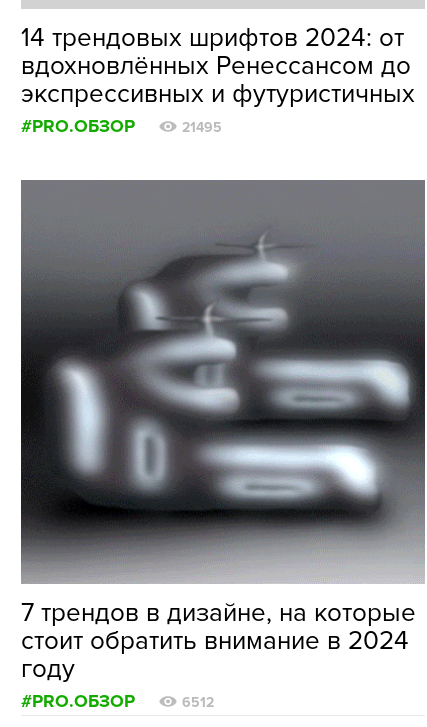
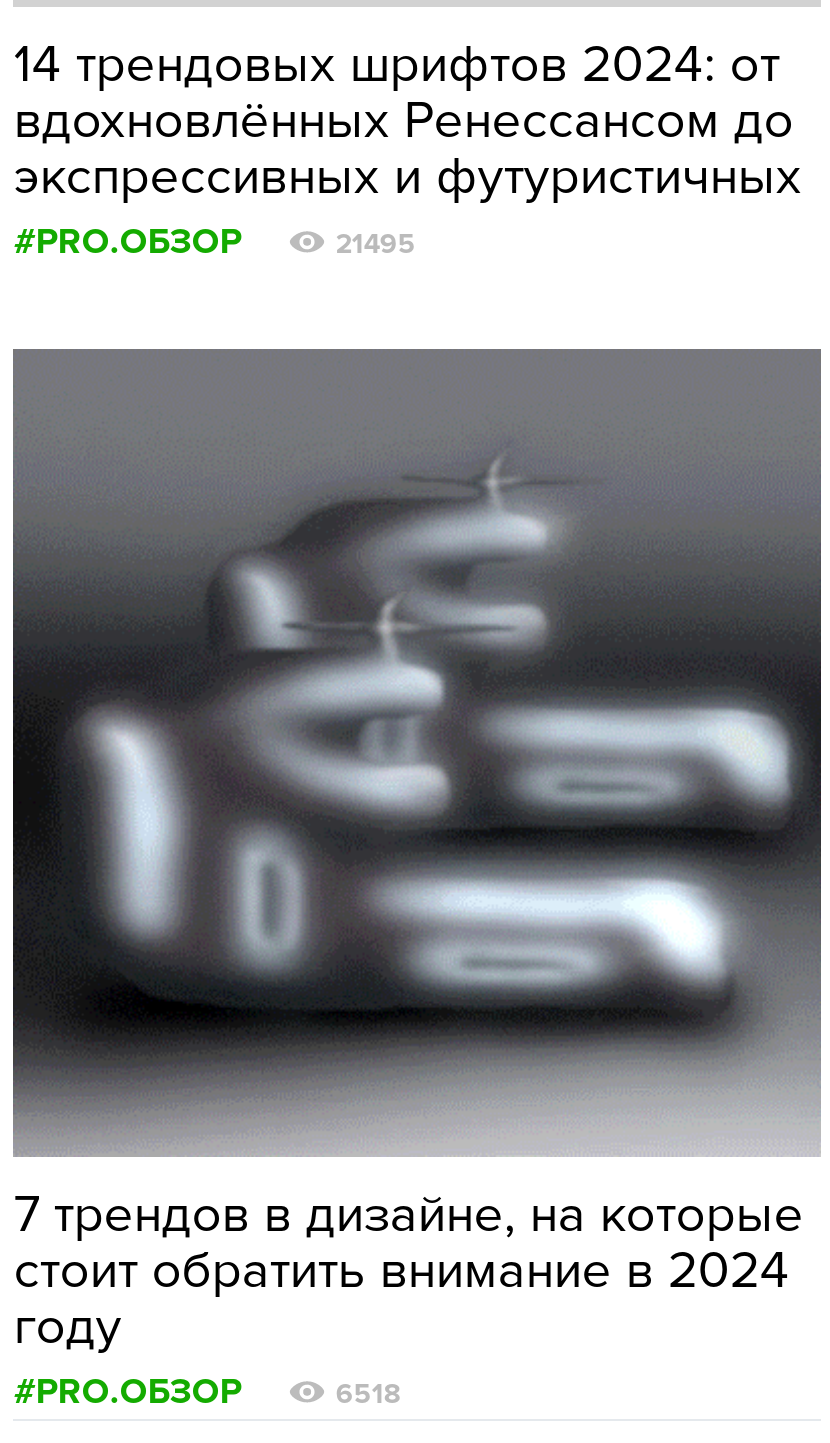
- 6512
+ 6518
